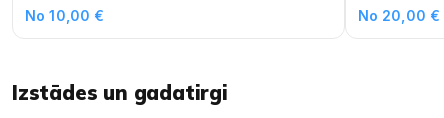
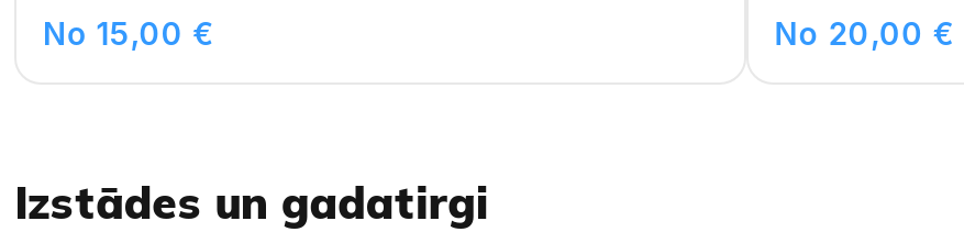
- No 10,00 €
+ No 15,00 €
